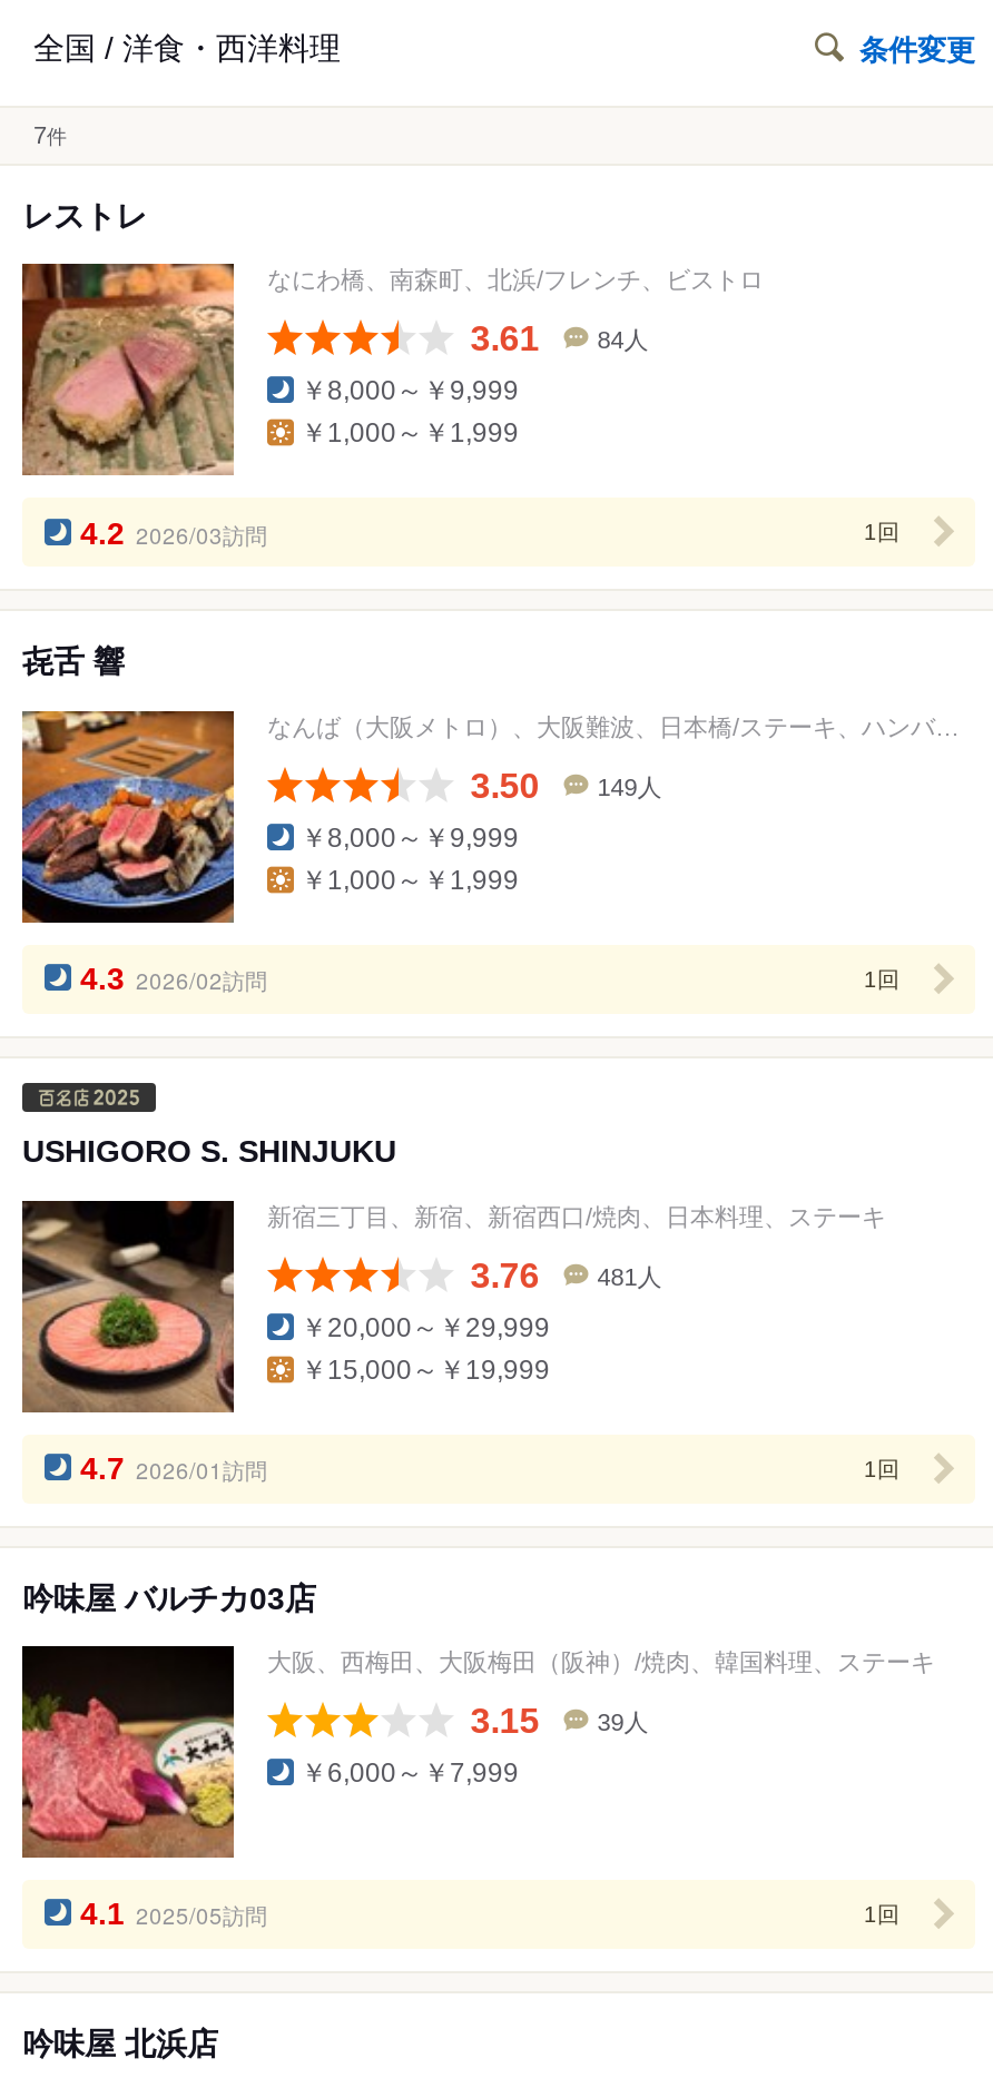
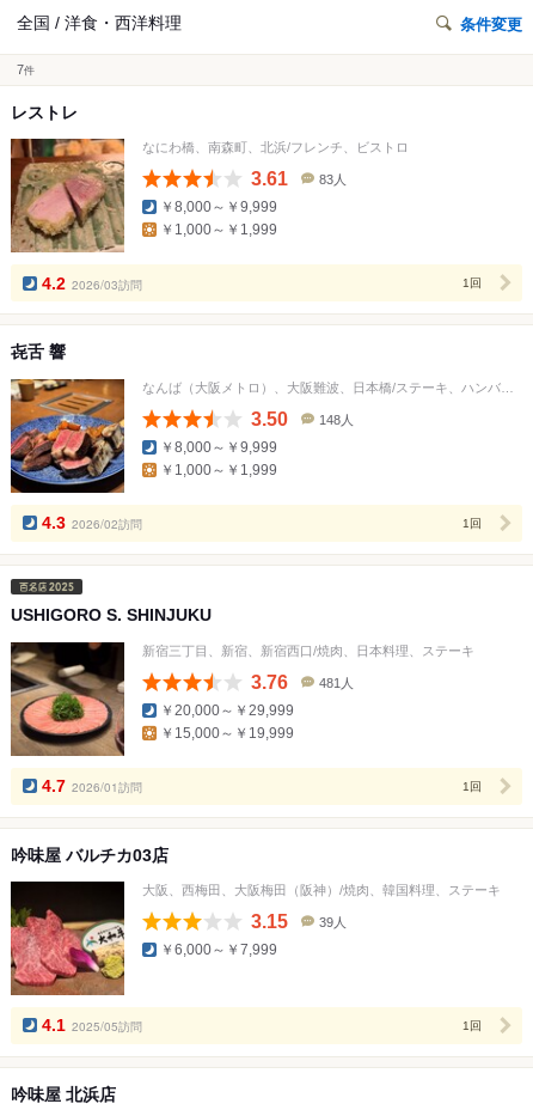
- 84人
+ 83人

- 149人
+ 148人
